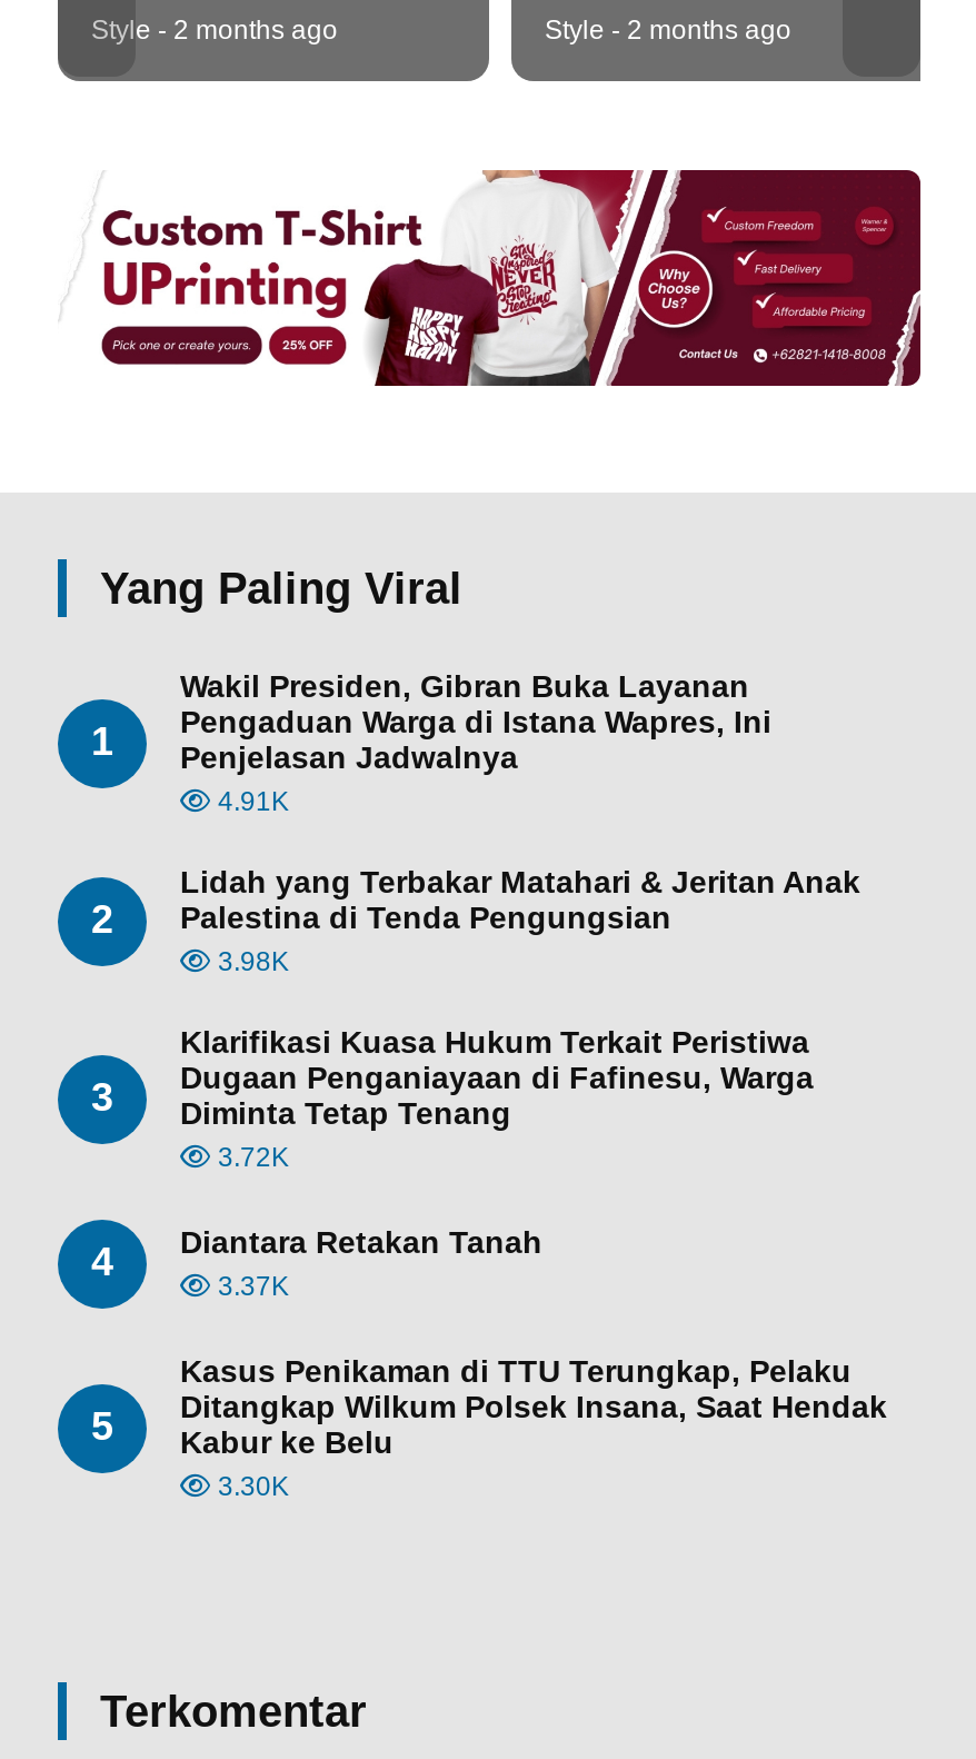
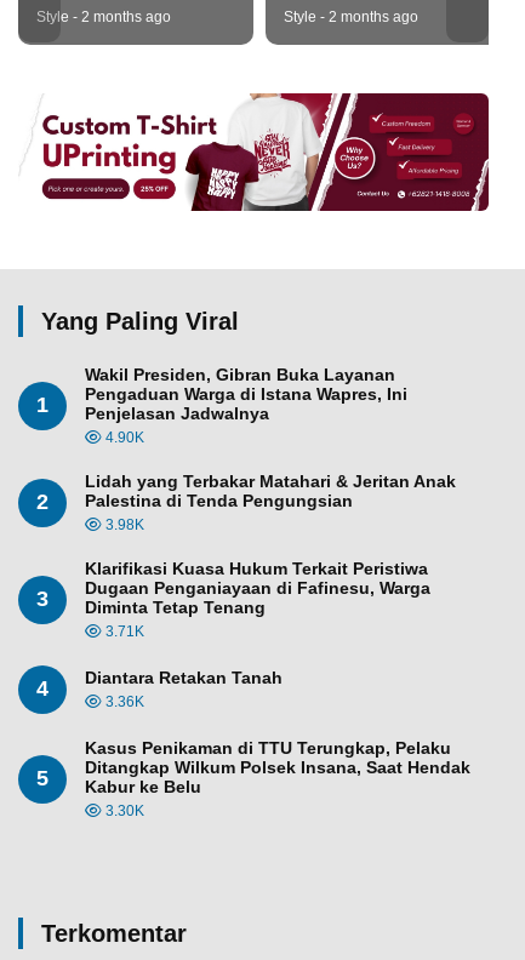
- 4.91K
+ 4.90K

- 3.72K
+ 3.71K

- 3.37K
+ 3.36K
